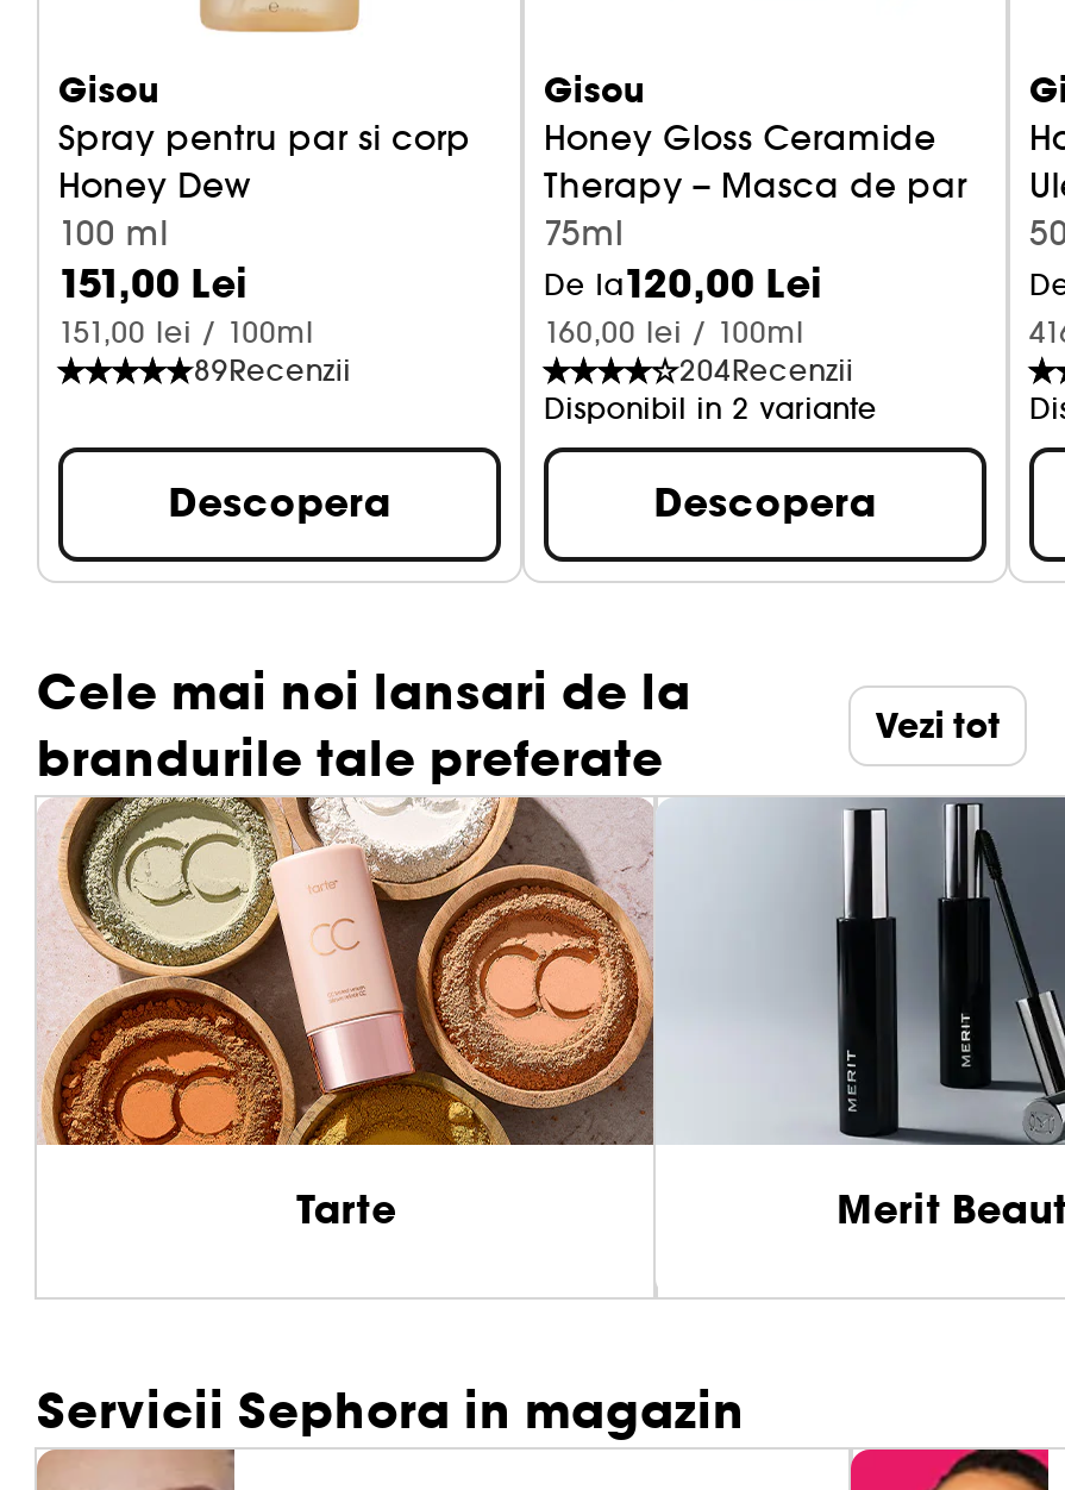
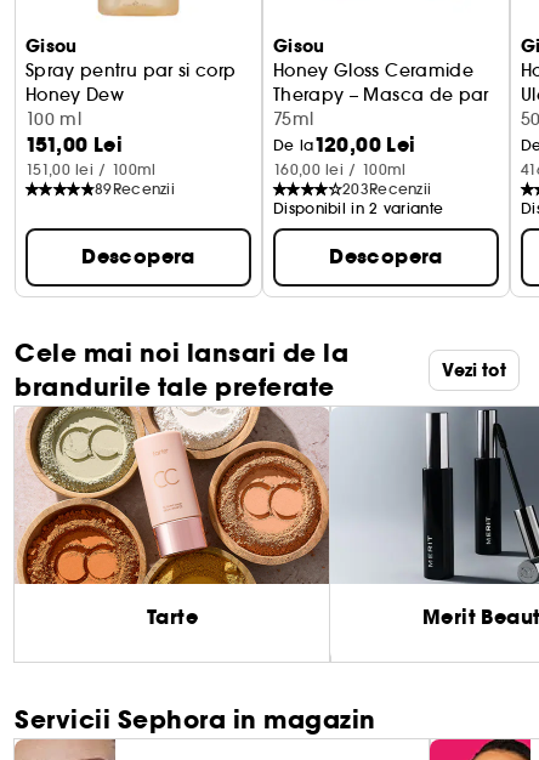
- 204Recenzii
+ 203Recenzii
